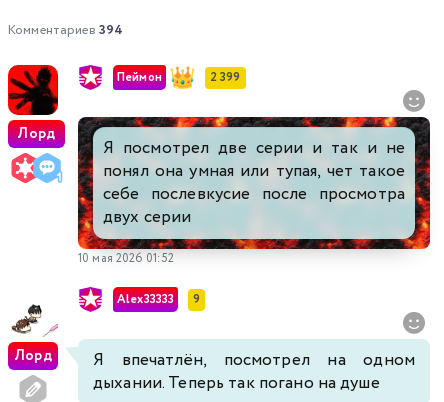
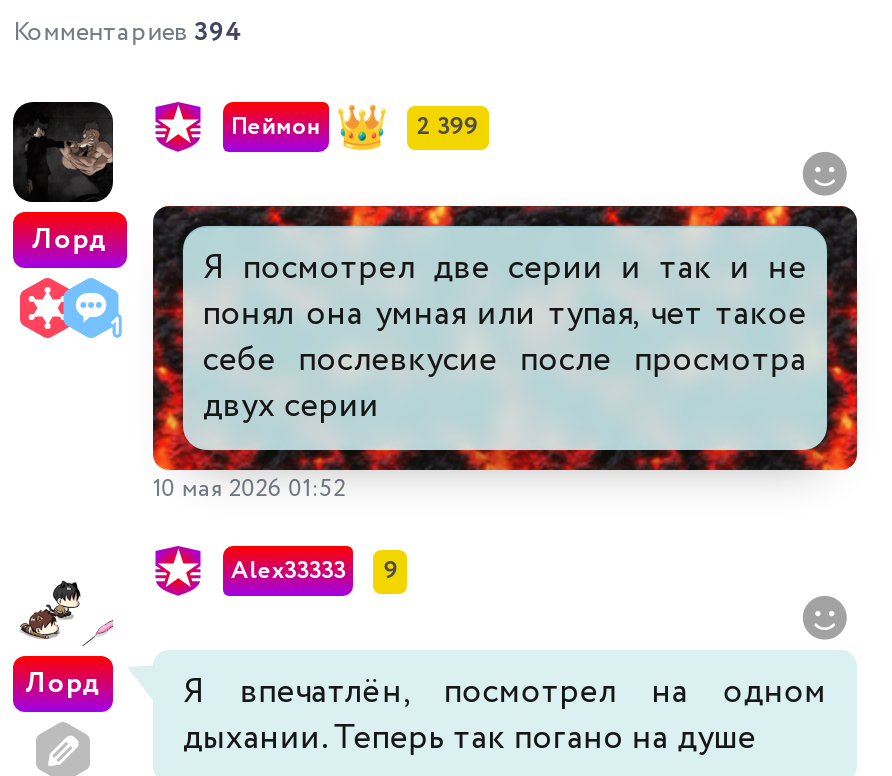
- [image]
+ [image]
